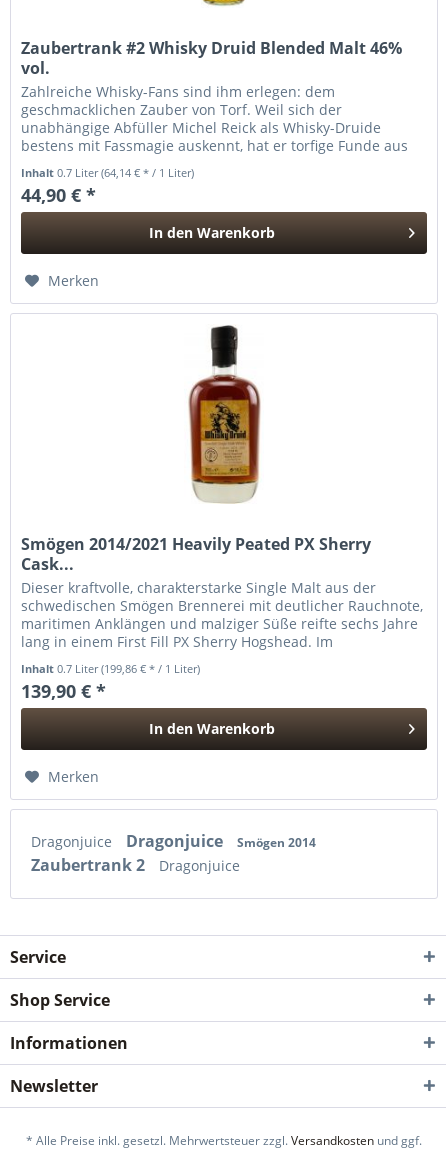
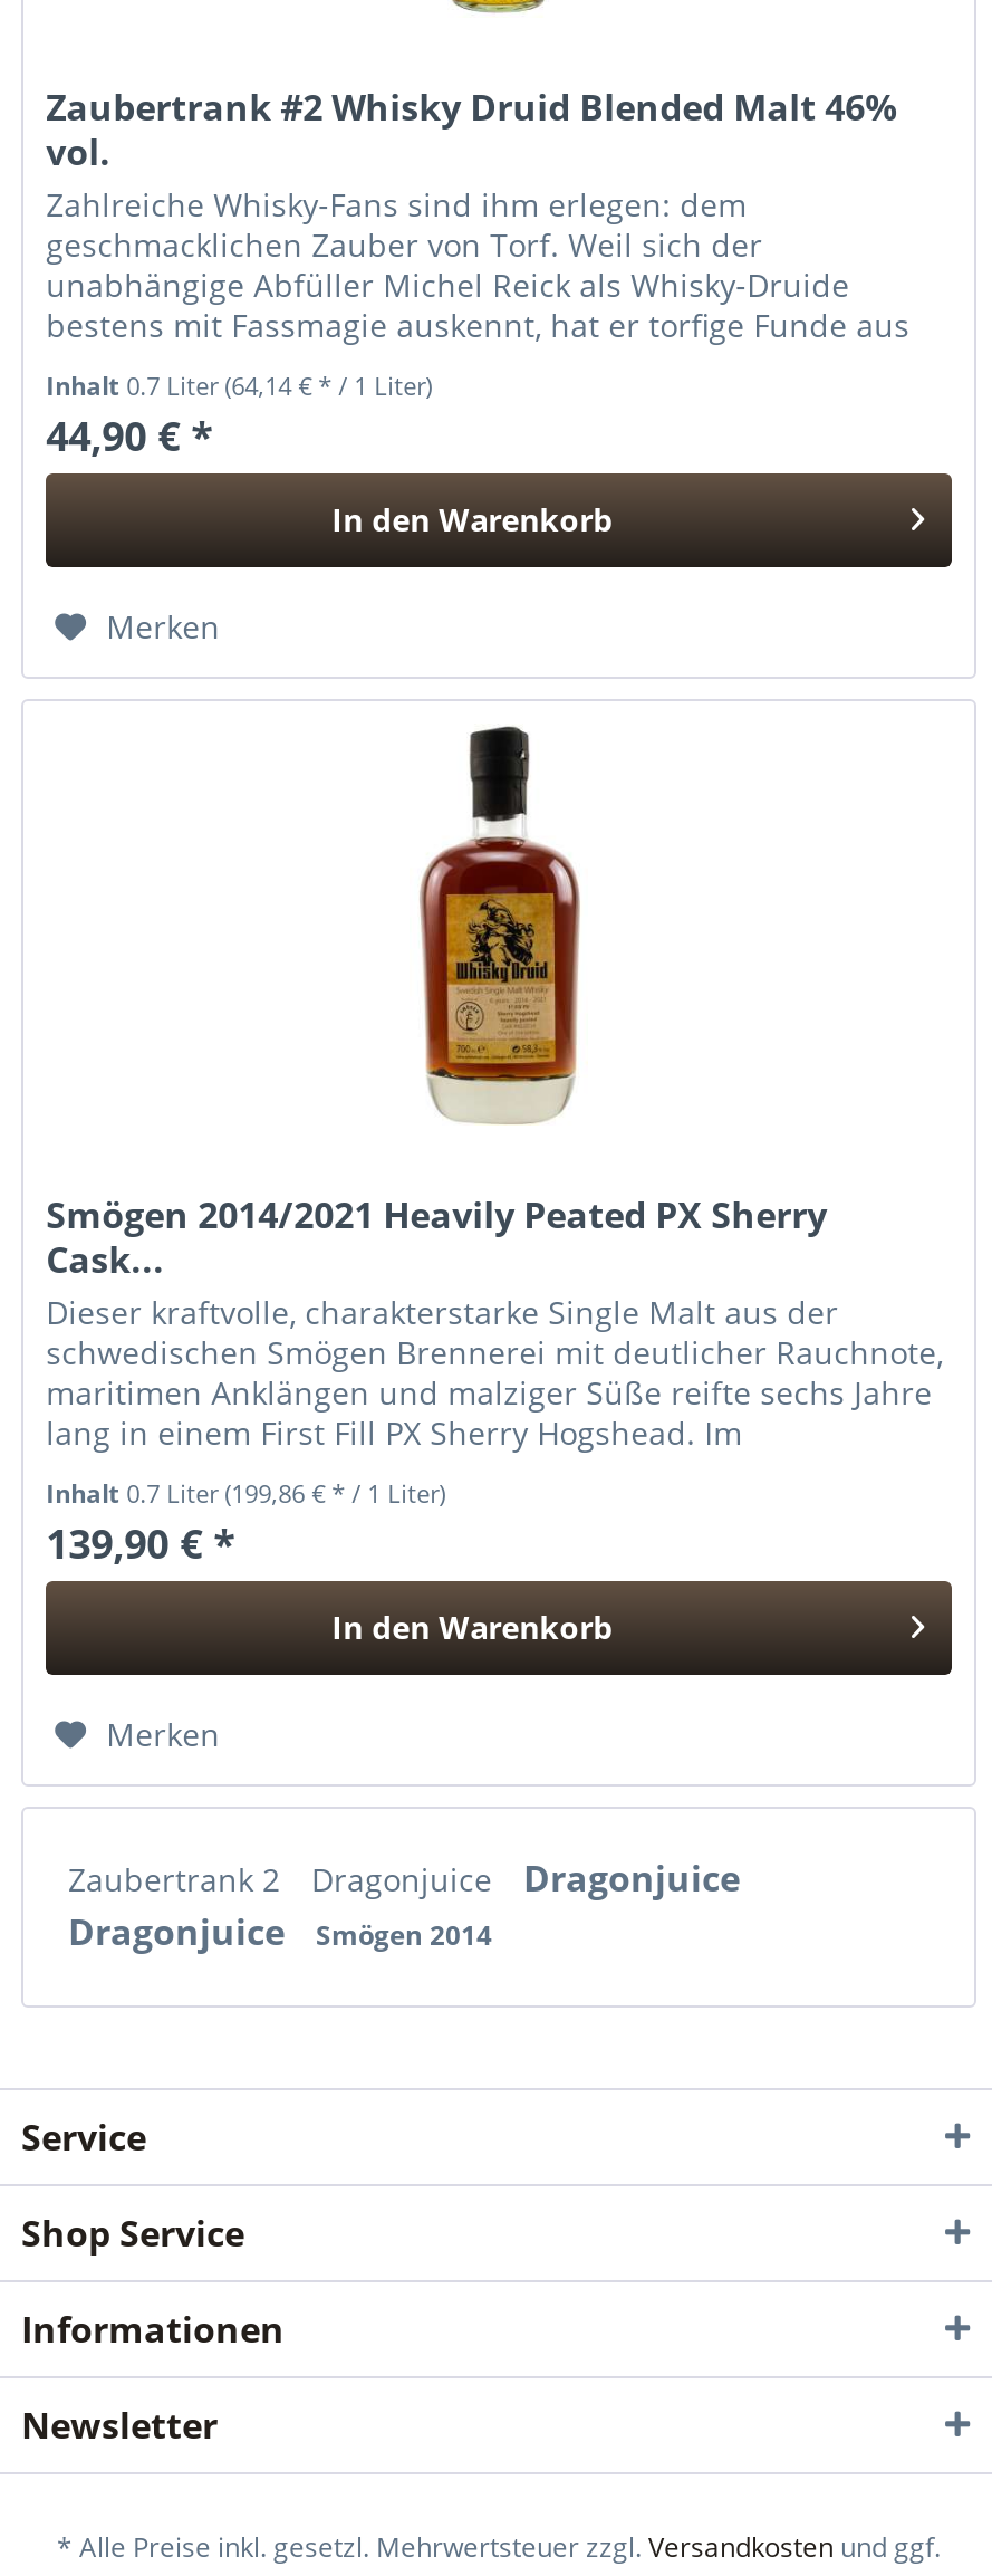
- Dragonjuice Dragonjuice Smögen 2014
- Zaubertrank 2 Dragonjuice
+ Zaubertrank 2 Dragonjuice Dragonjuice
+ Dragonjuice Smögen 2014
